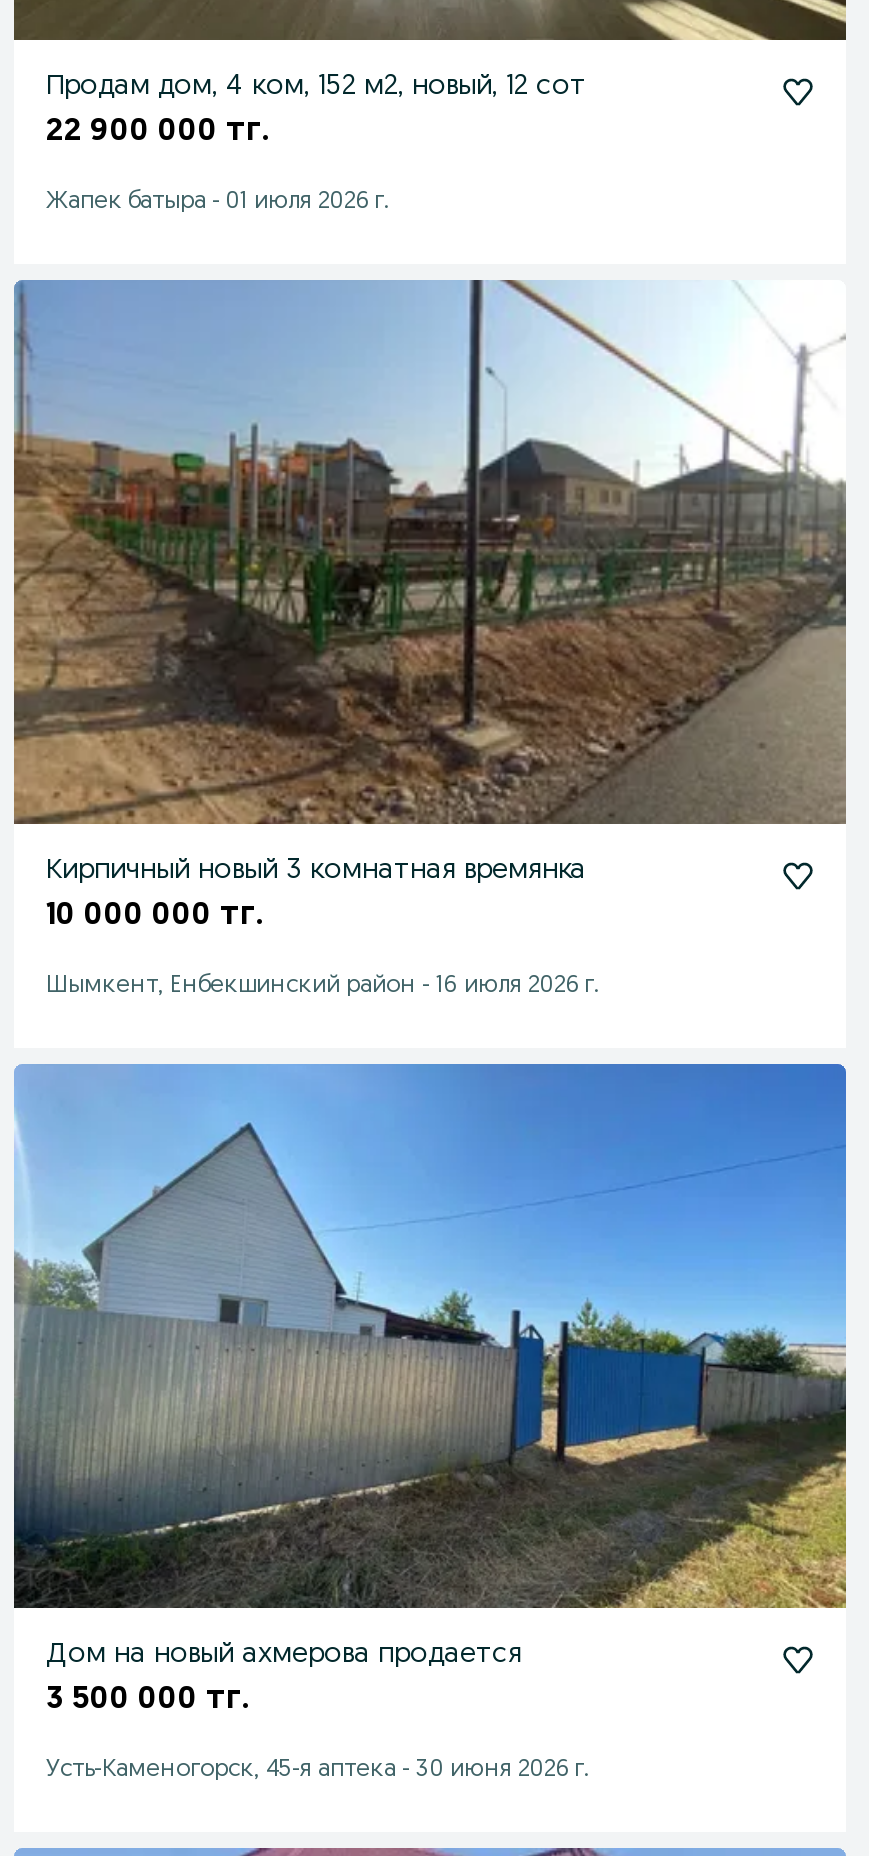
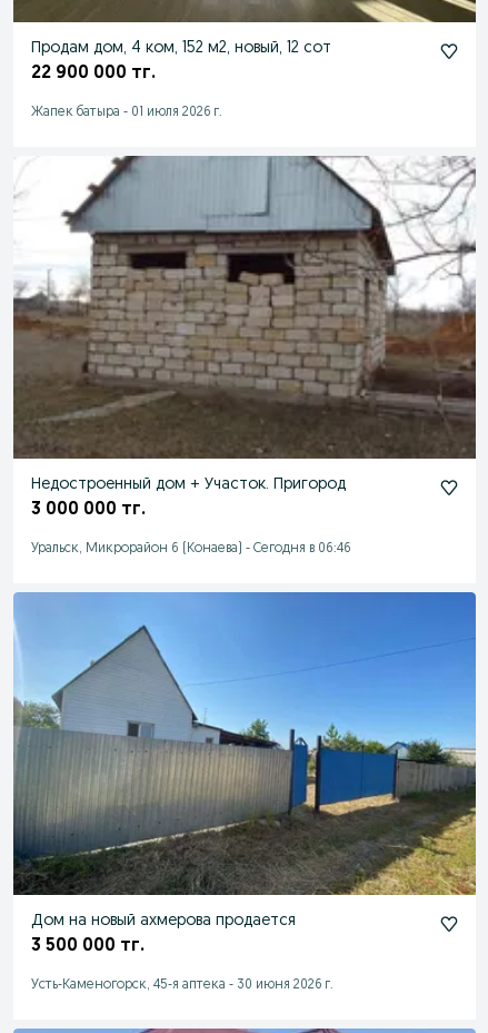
- [image]
- Кирпичный новый 3 комнатная времянка
- 10 000 000 тг.
+ [image]
+ Недостроенный дом + Участок. Пригород
+ 3 000 000 тг.

- Шымкент, Енбекшинский район - 16 июля 2026 г.
+ Уральск, Микрорайон 6 (Конаева) - Сегодня в 06:46
